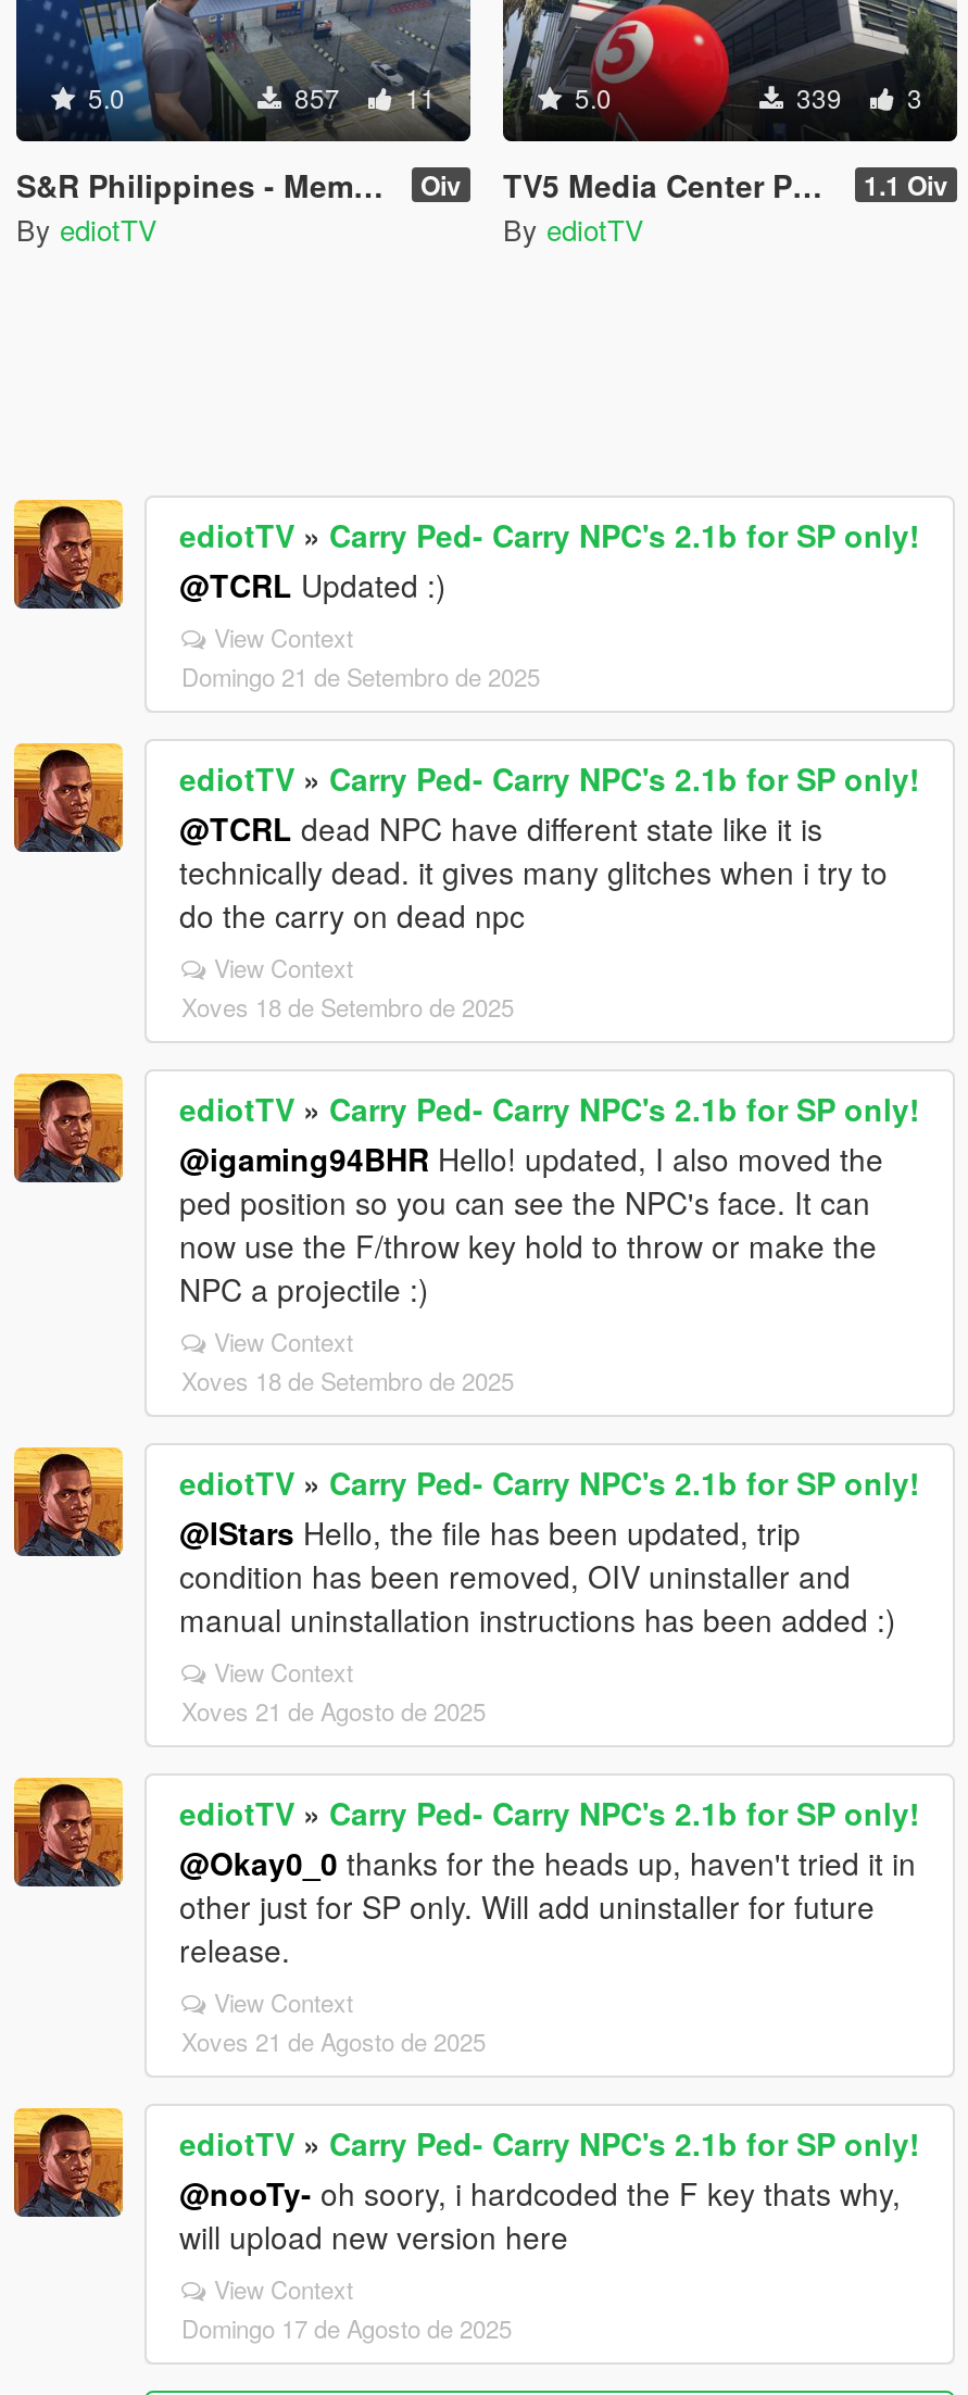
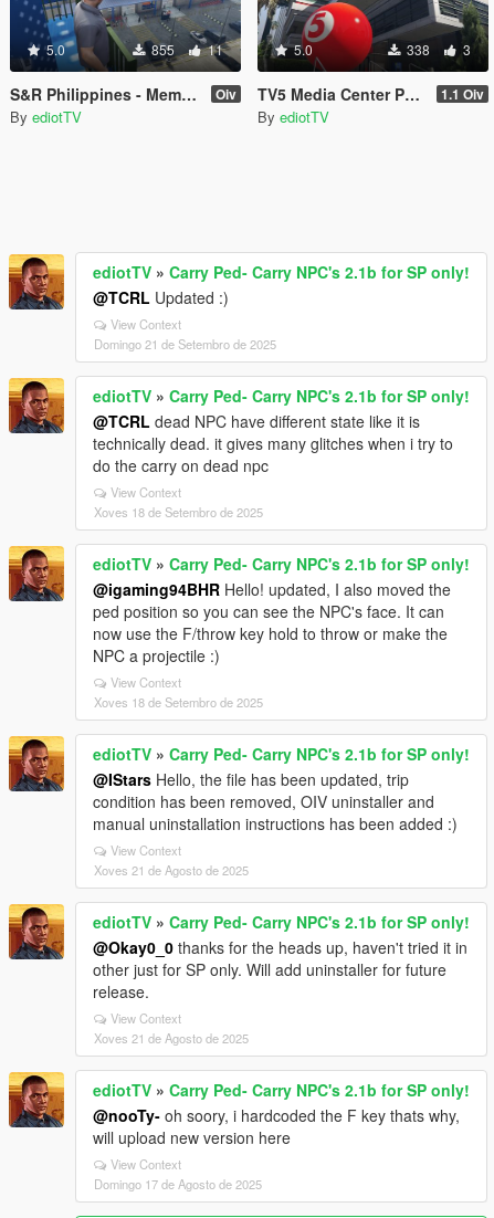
- 857
+ 855

- 339 3
+ 338 3
